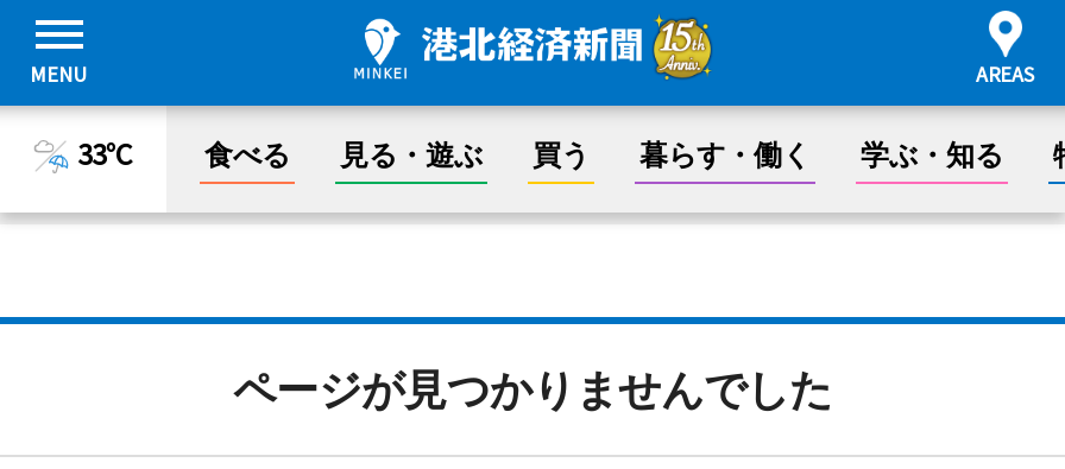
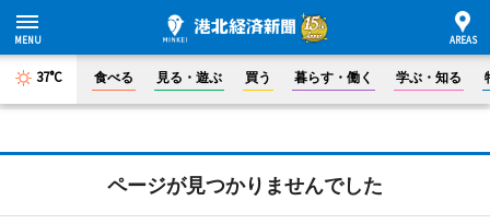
- 33°C
+ 37°C
